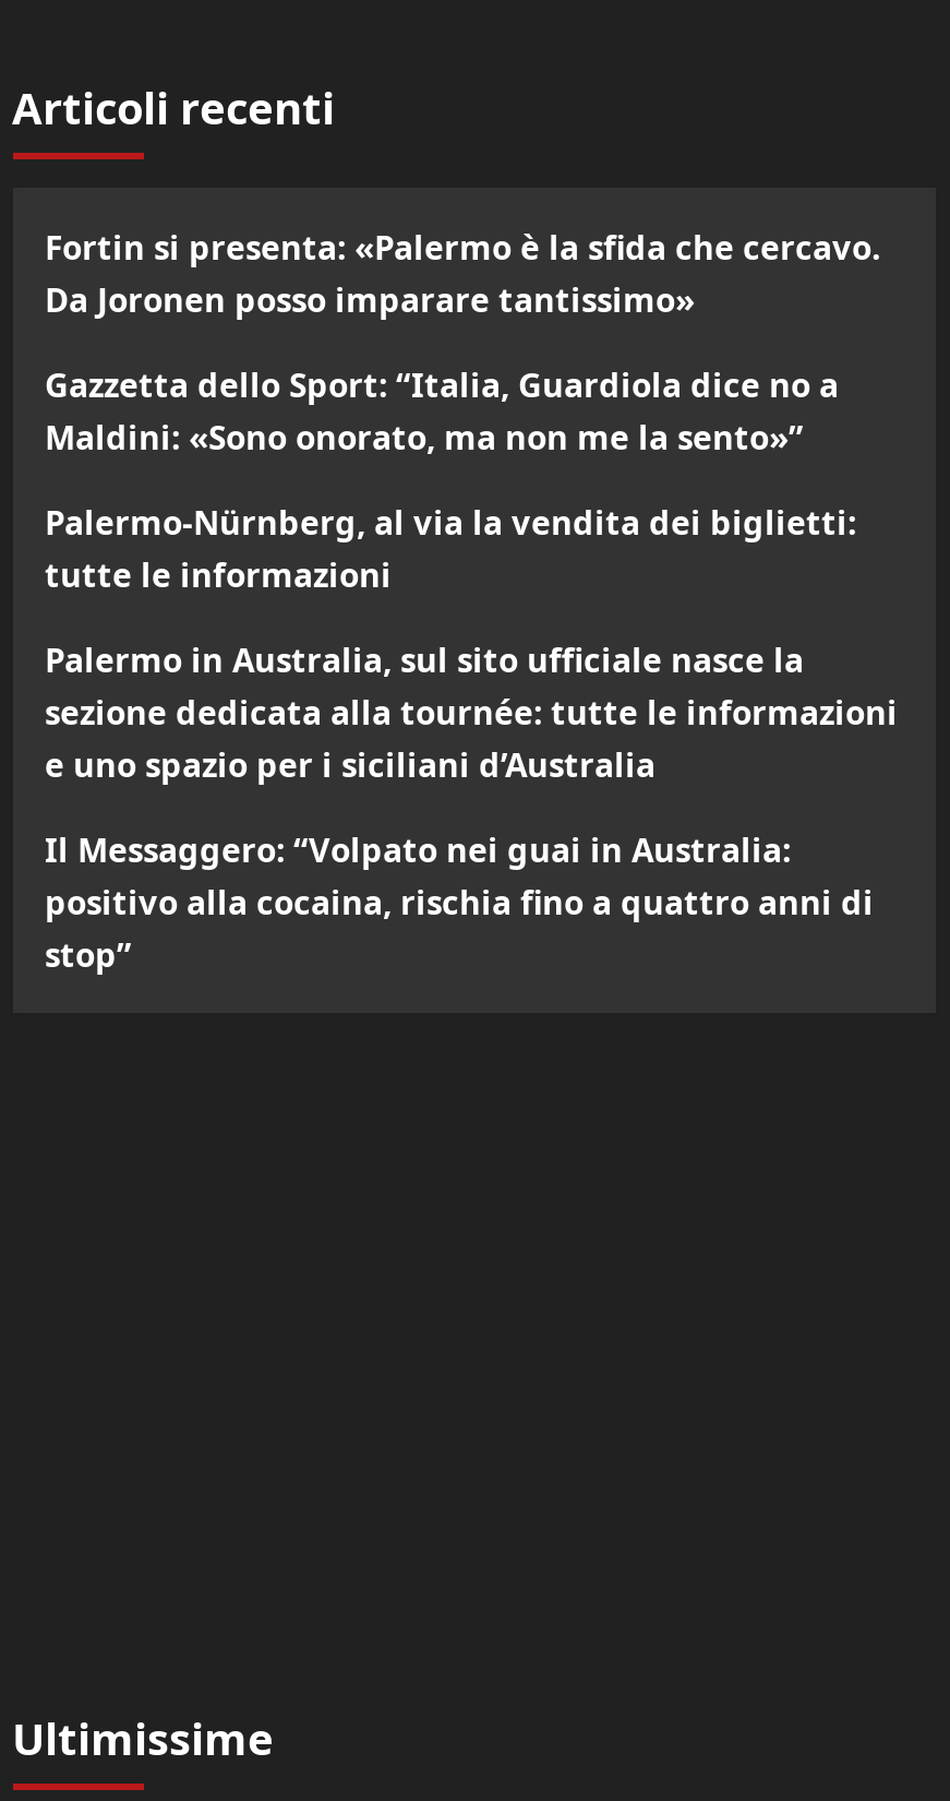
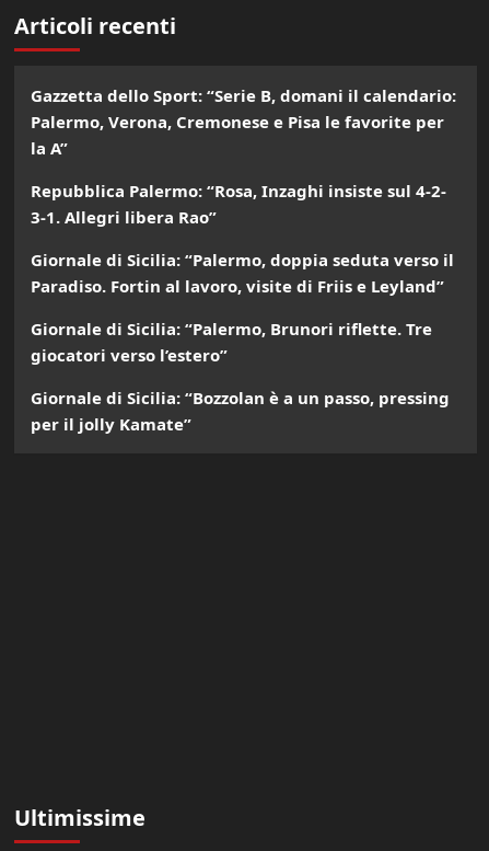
- Fortin si presenta: «Palermo è la sfida che cercavo.
- Da Joronen posso imparare tantissimo»
+ Gazzetta dello Sport: “Serie B, domani il calendario:
+ Palermo, Verona, Cremonese e Pisa le favorite per
+ la A”

- Gazzetta dello Sport: “Italia, Guardiola dice no a
- Maldini: «Sono onorato, ma non me la sento»”
+ Repubblica Palermo: “Rosa, Inzaghi insiste sul 4-2-
+ 3-1. Allegri libera Rao”

- Palermo-Nürnberg, al via la vendita dei biglietti:
- tutte le informazioni
+ Giornale di Sicilia: “Palermo, doppia seduta verso il
+ Paradiso. Fortin al lavoro, visite di Friis e Leyland”

- Palermo in Australia, sul sito ufficiale nasce la
- sezione dedicata alla tournée: tutte le informazioni
- e uno spazio per i siciliani d’Australia
+ Giornale di Sicilia: “Palermo, Brunori riflette. Tre
+ giocatori verso l’estero”

- Il Messaggero: “Volpato nei guai in Australia:
- positivo alla cocaina, rischia fino a quattro anni di
- stop”
+ Giornale di Sicilia: “Bozzolan è a un passo, pressing
+ per il jolly Kamate”
